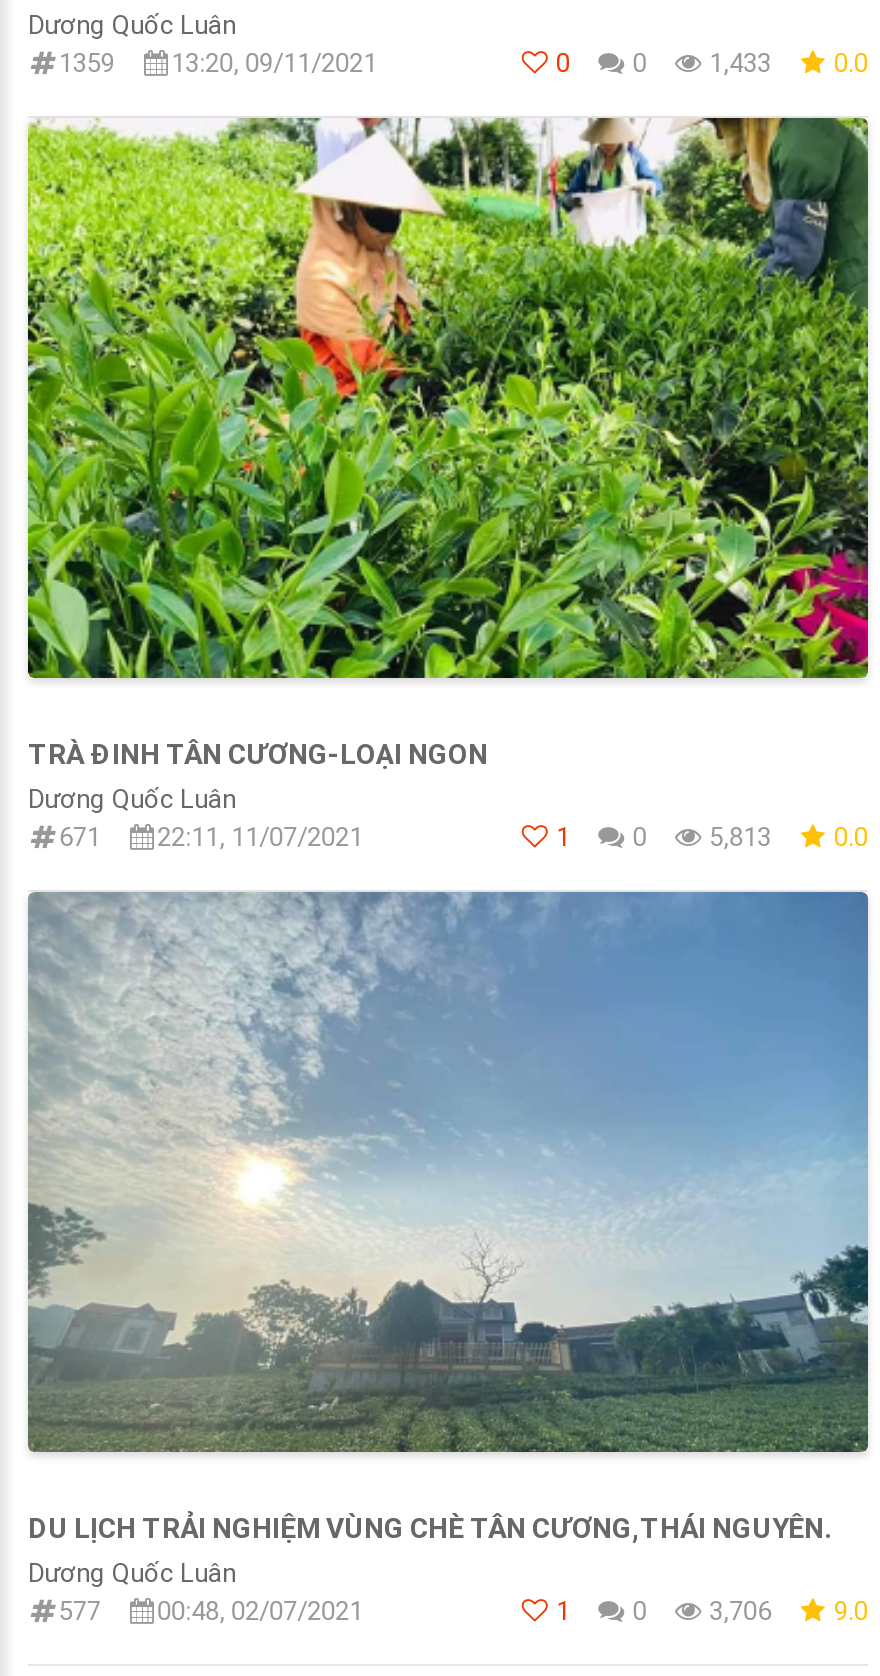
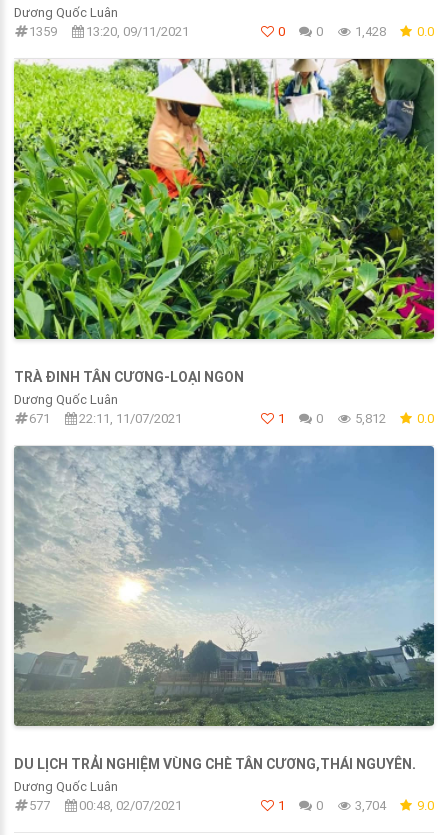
- 0 0 1,433 0.0
+ 0 0 1,428 0.0

- 1 0 5,813 0.0
+ 1 0 5,812 0.0

- 1 0 3,706 9.0
+ 1 0 3,704 9.0
